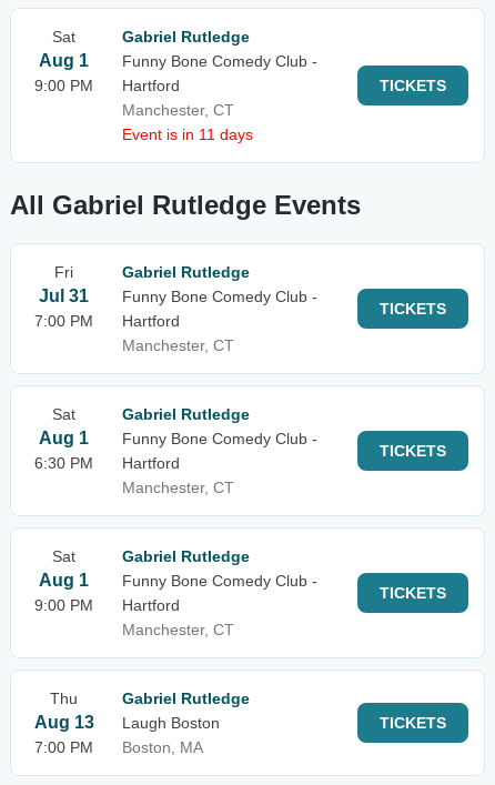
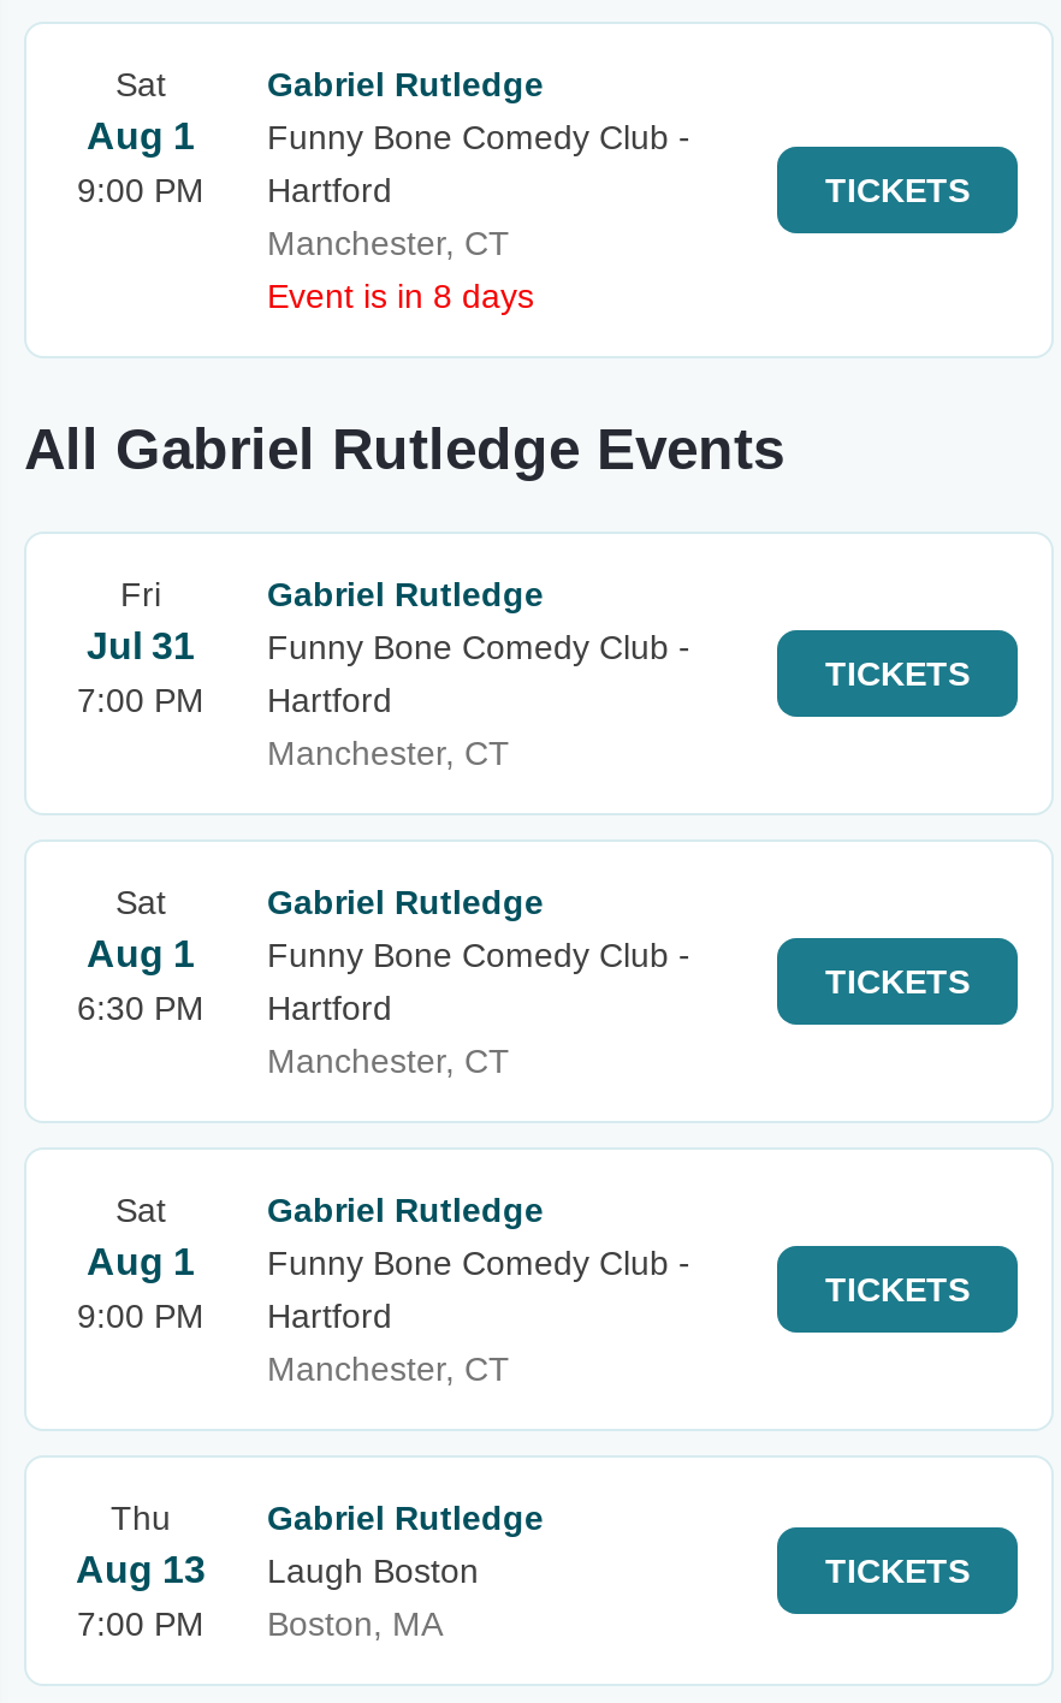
- Event is in 11 days
+ Event is in 8 days
